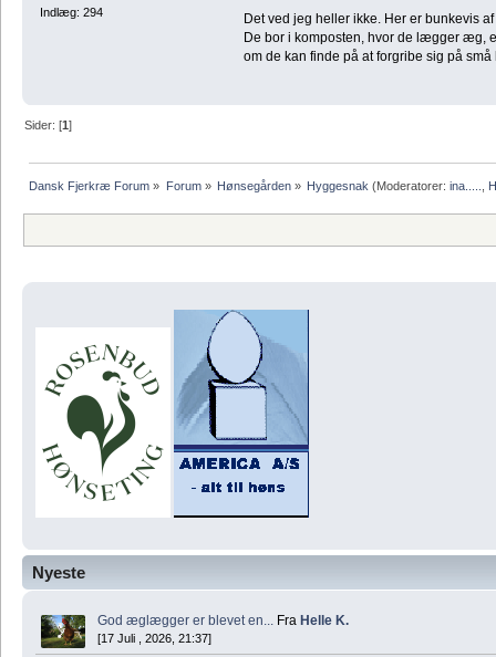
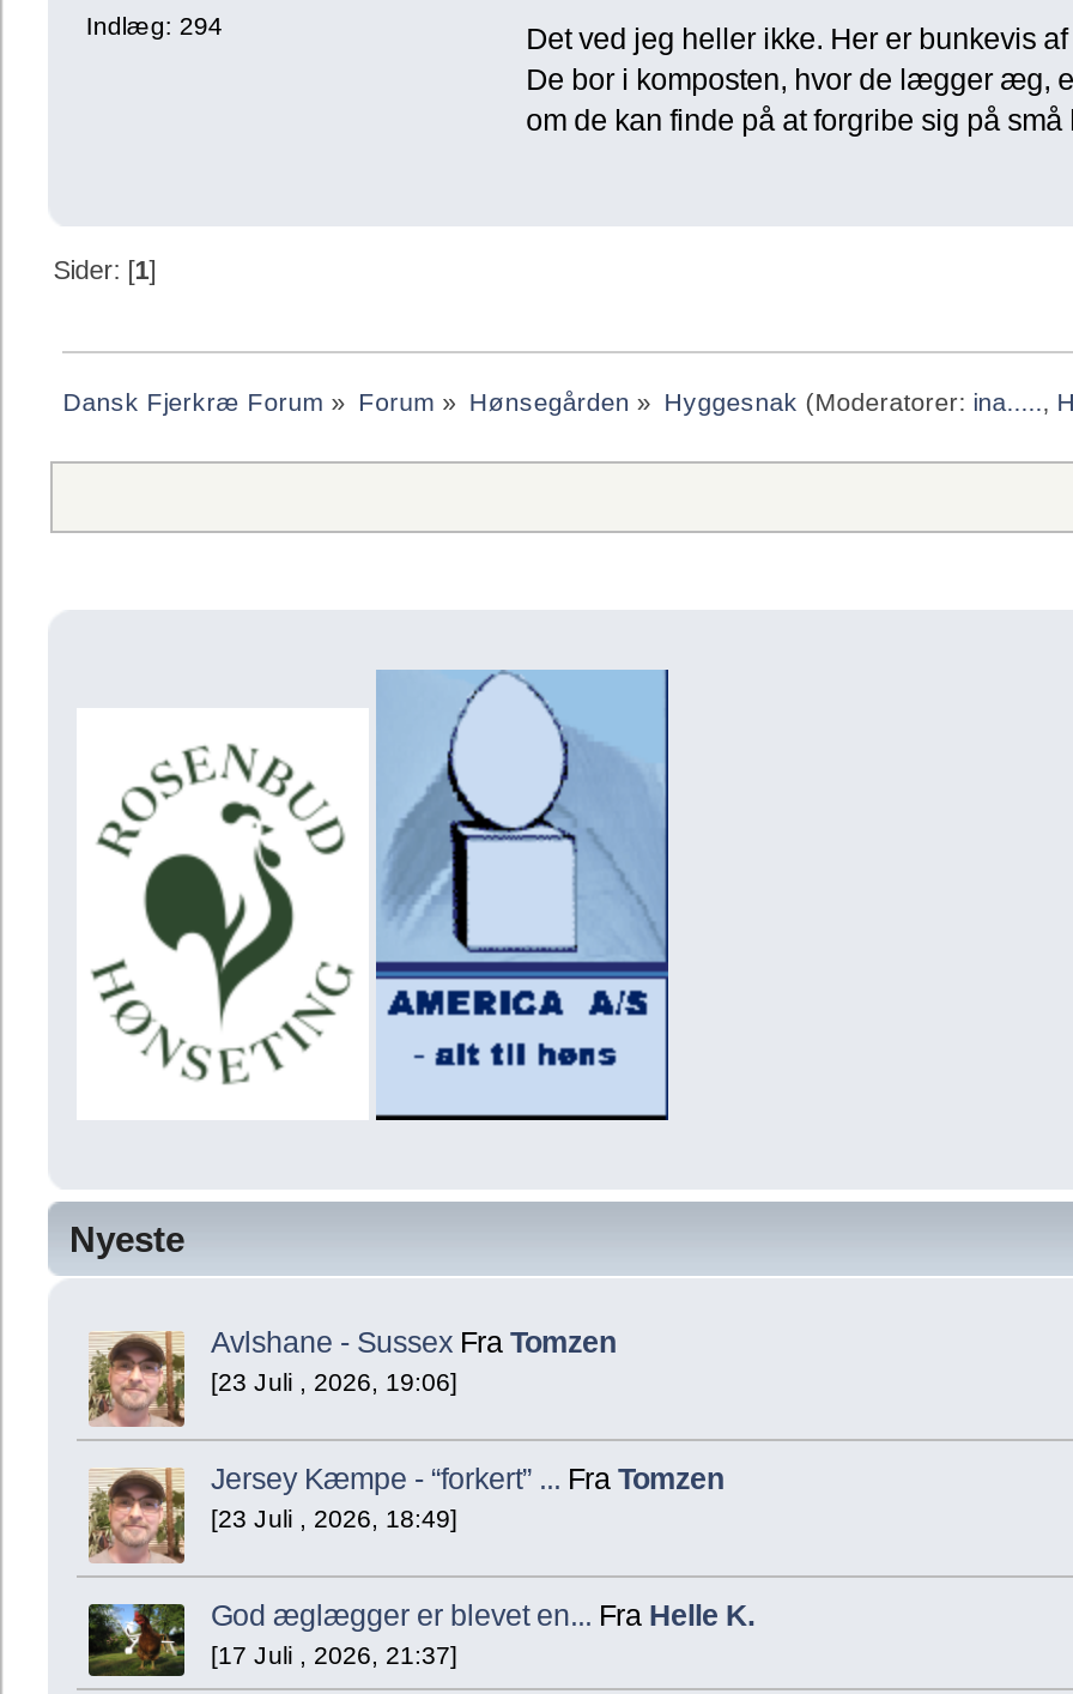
+ [image]
+ Avlshane - Sussex Fra Tomzen
+ [23 Juli , 2026, 19:06]
+ Jersey Kæmpe - “forkert” ... Fra Tomzen
+ [23 Juli , 2026, 18:49]

+ [image]
